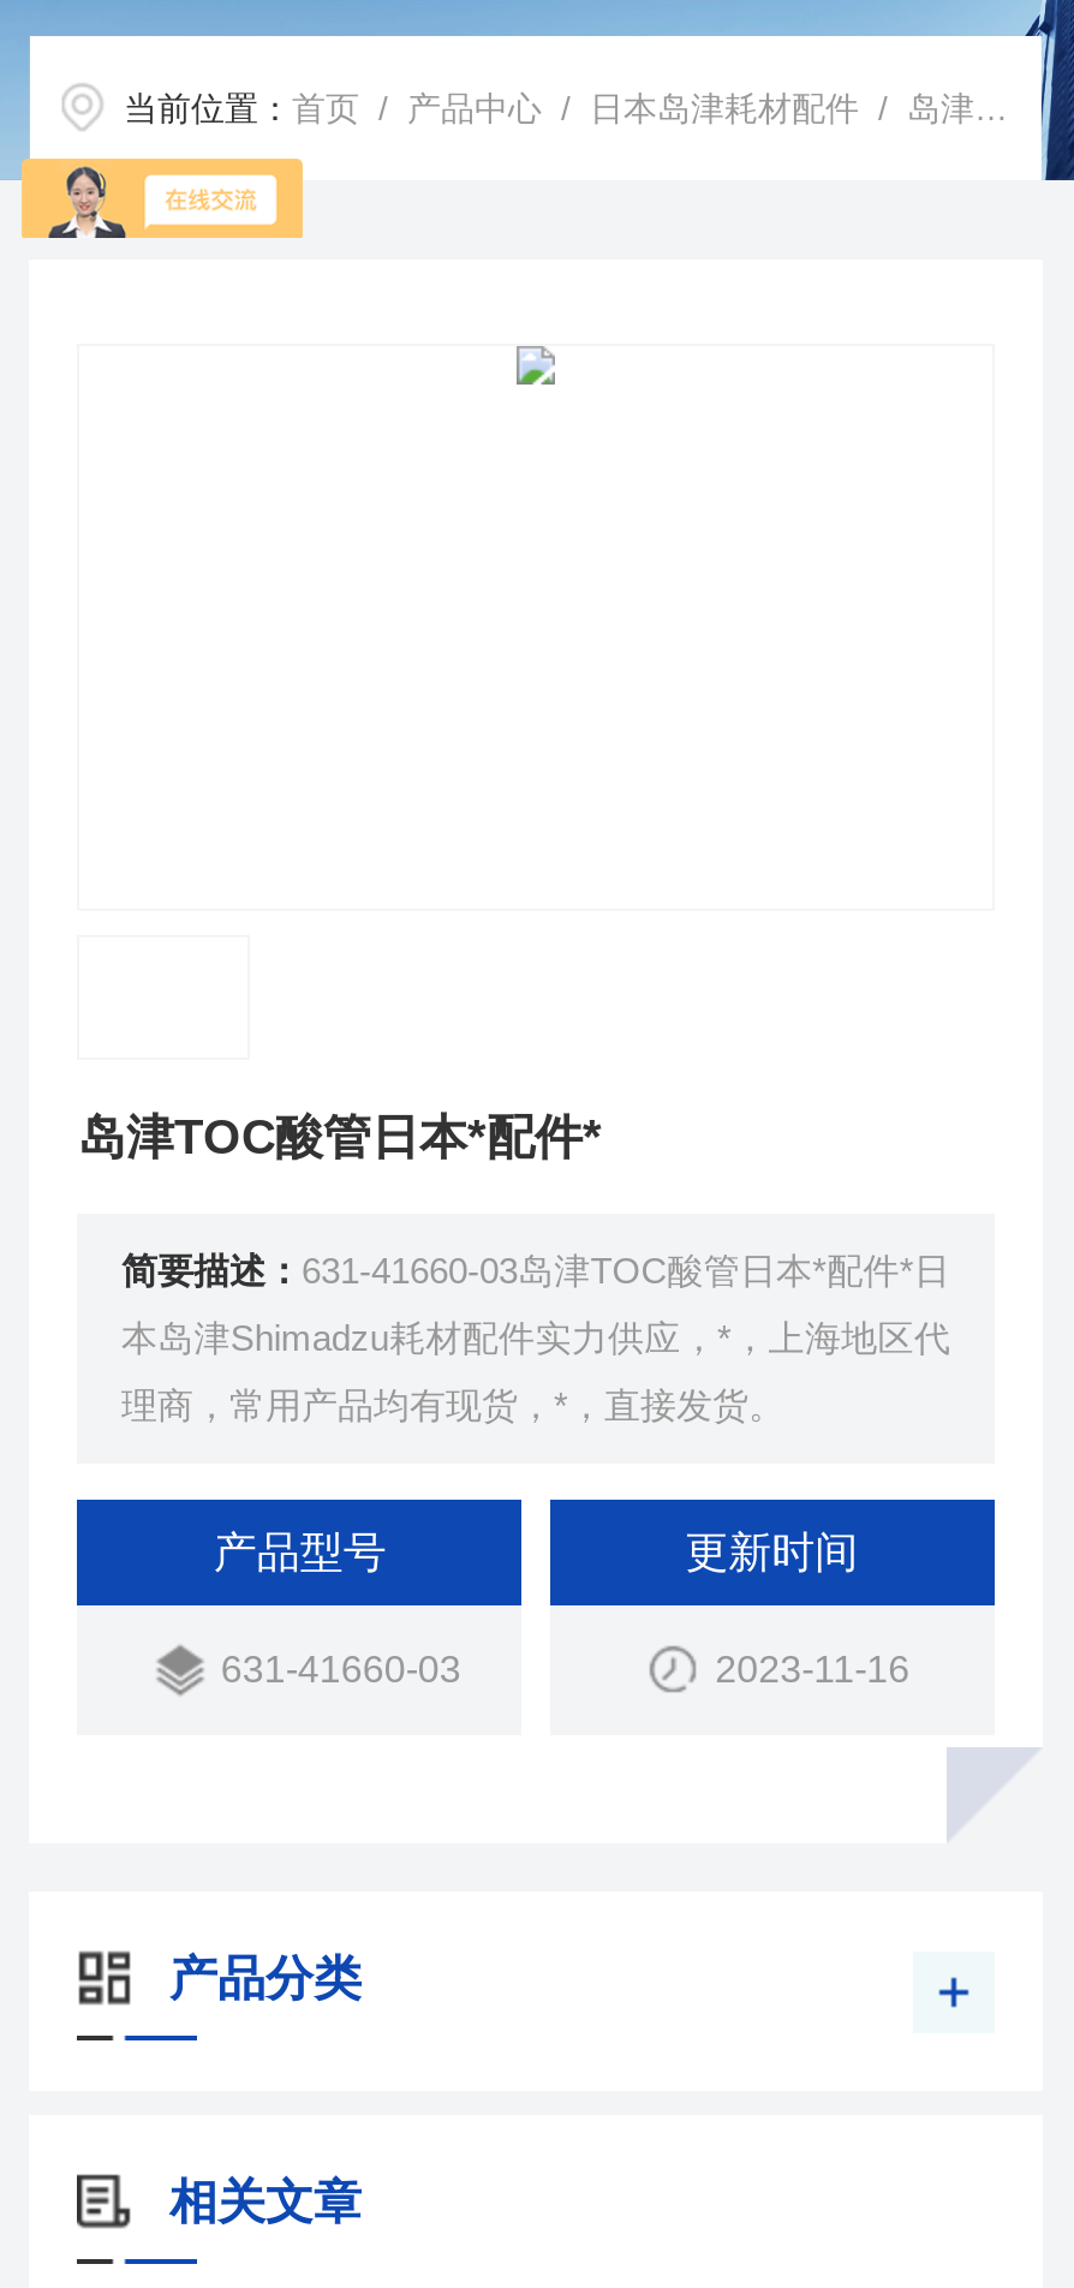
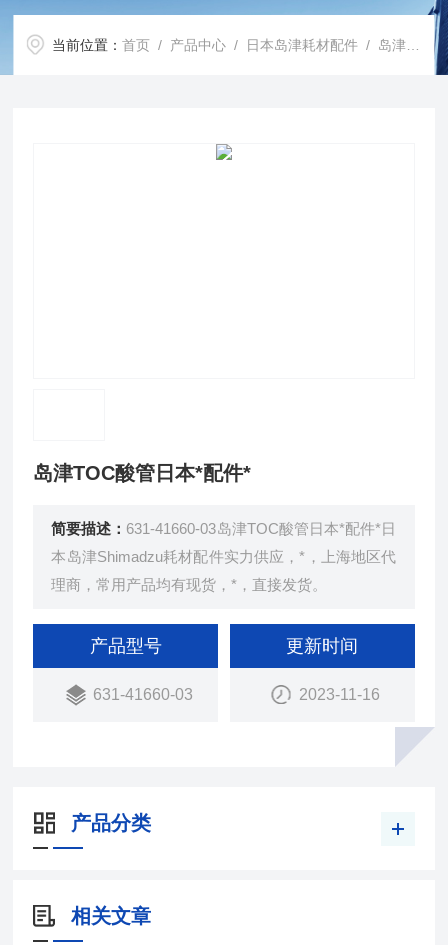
- [image]
